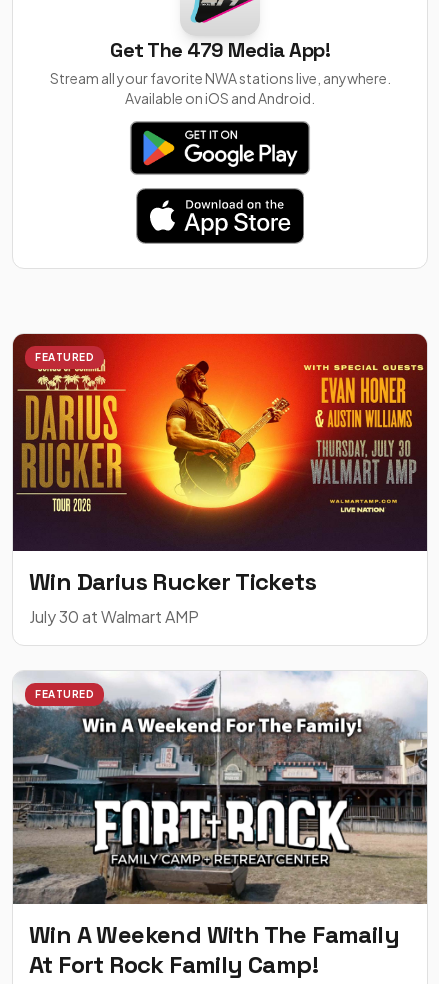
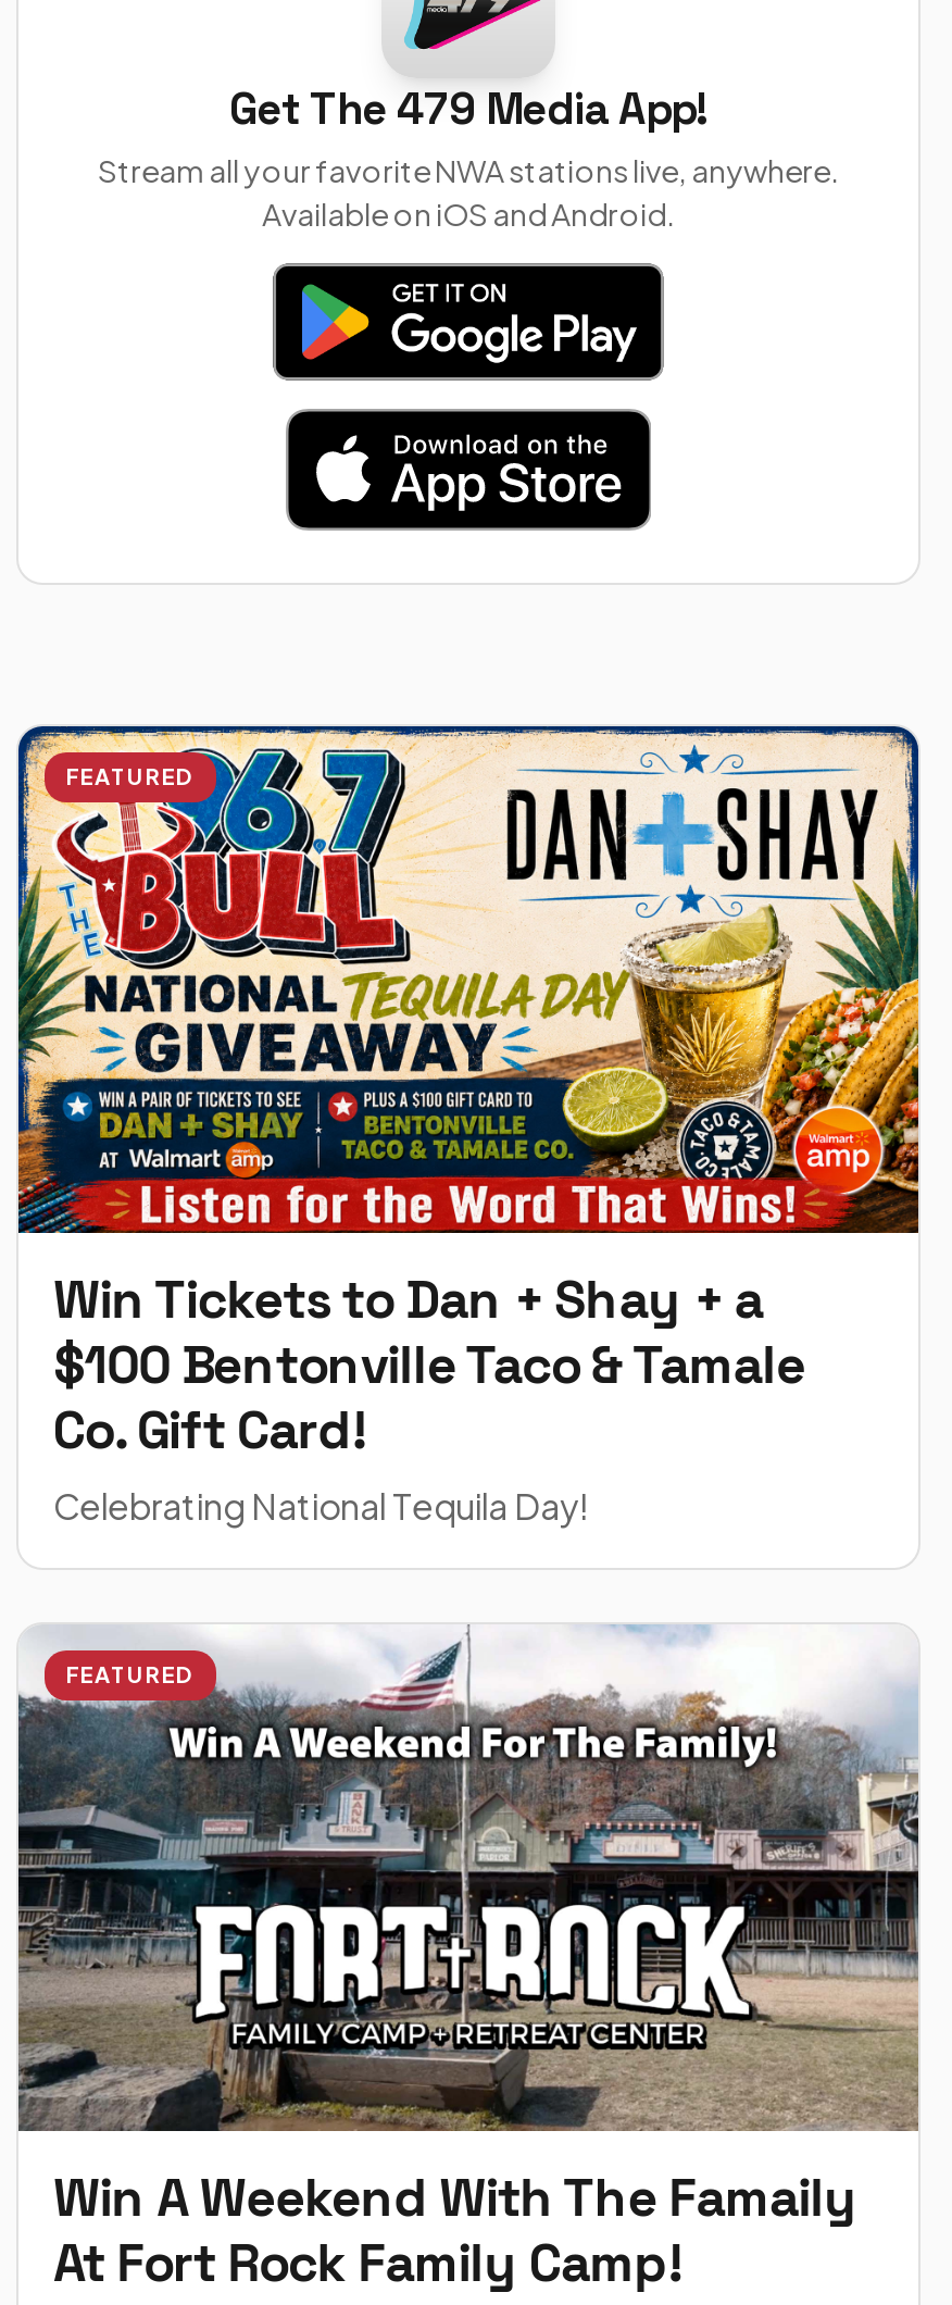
- [image]
- Win Darius Rucker Tickets
- July 30 at Walmart AMP
+ [image]
+ Win Tickets to Dan + Shay + a
+ $100 Bentonville Taco & Tamale
+ Co. Gift Card!
+ Celebrating National Tequila Day!
